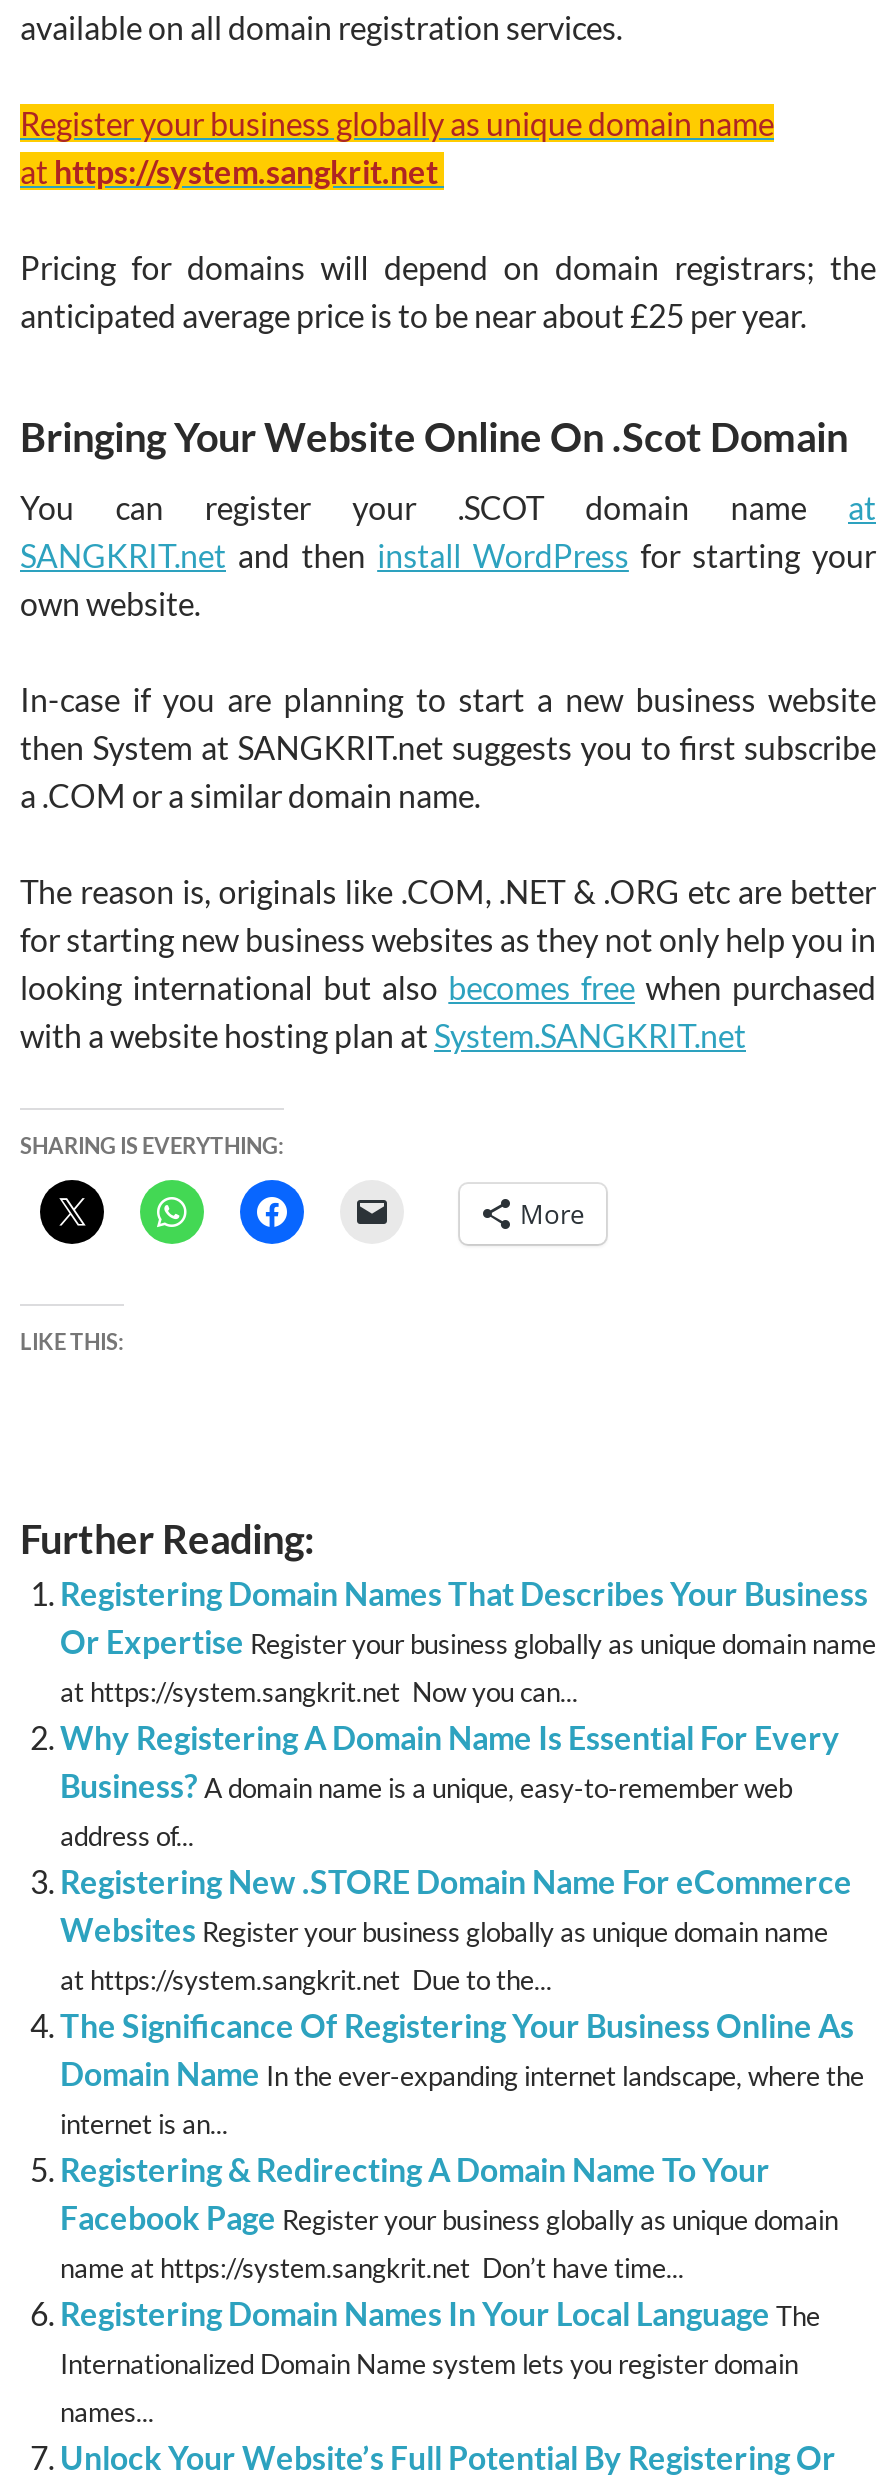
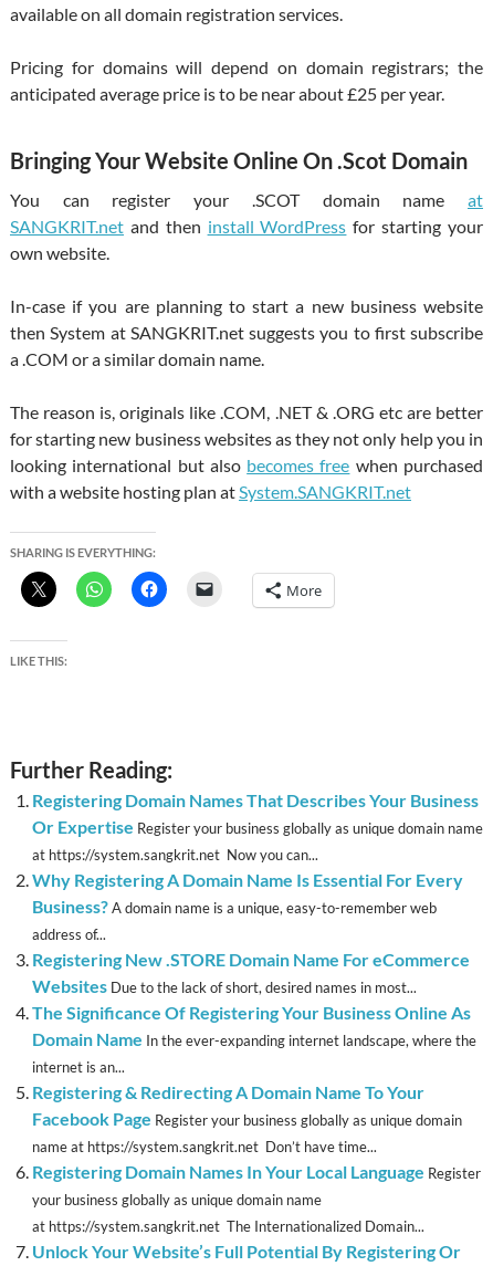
- Register your business globally as unique domain name
- at https://system.sangkrit.net

- Websites Register your business globally as unique domain name
- at https://system.sangkrit.net Due to the...
+ Websites Due to the lack of short, desired names in most...

- Registering Domain Names In Your Local Language The
- Internationalized Domain Name system lets you register domain
+ Registering Domain Names In Your Local Language Register
+ your business globally as unique domain name

- names...
+ at https://system.sangkrit.net The Internationalized Domain...
